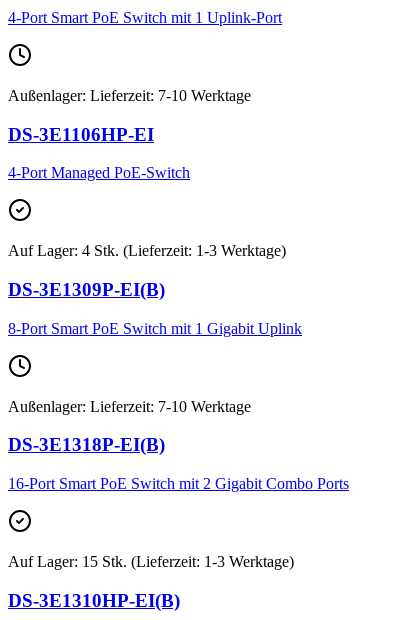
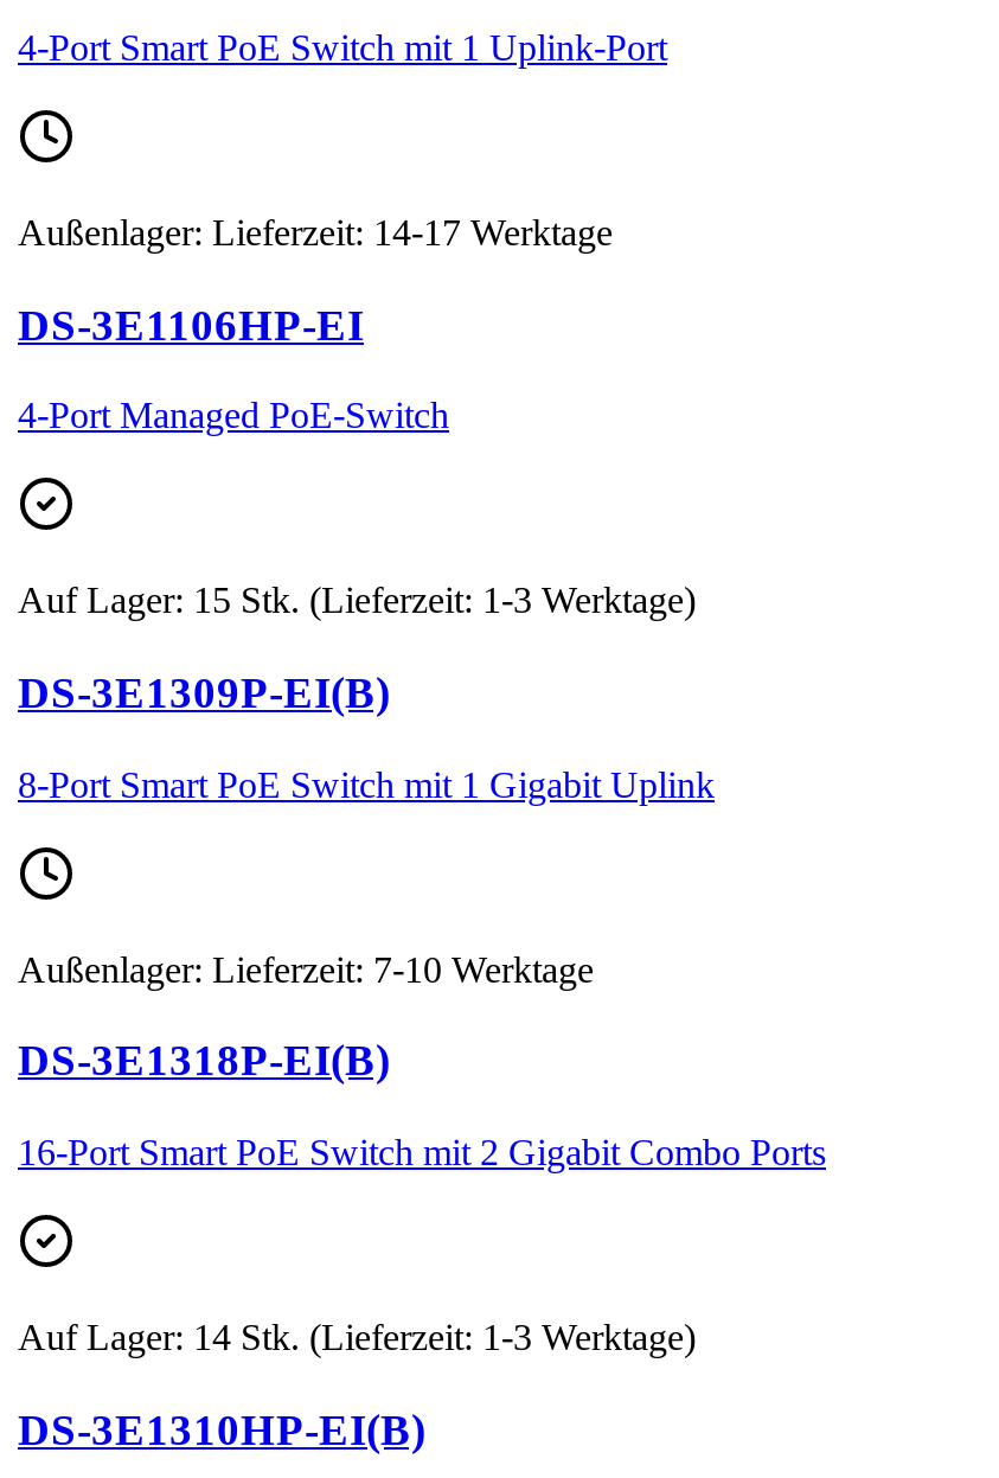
- Außenlager: Lieferzeit: 7-10 Werktage
+ Außenlager: Lieferzeit: 14-17 Werktage

- Auf Lager: 4 Stk. (Lieferzeit: 1-3 Werktage)

+ Auf Lager: 14 Stk. (Lieferzeit: 1-3 Werktage)

moved up: Auf Lager: 15 Stk. (Lieferzeit: 1-3 Werktage)
